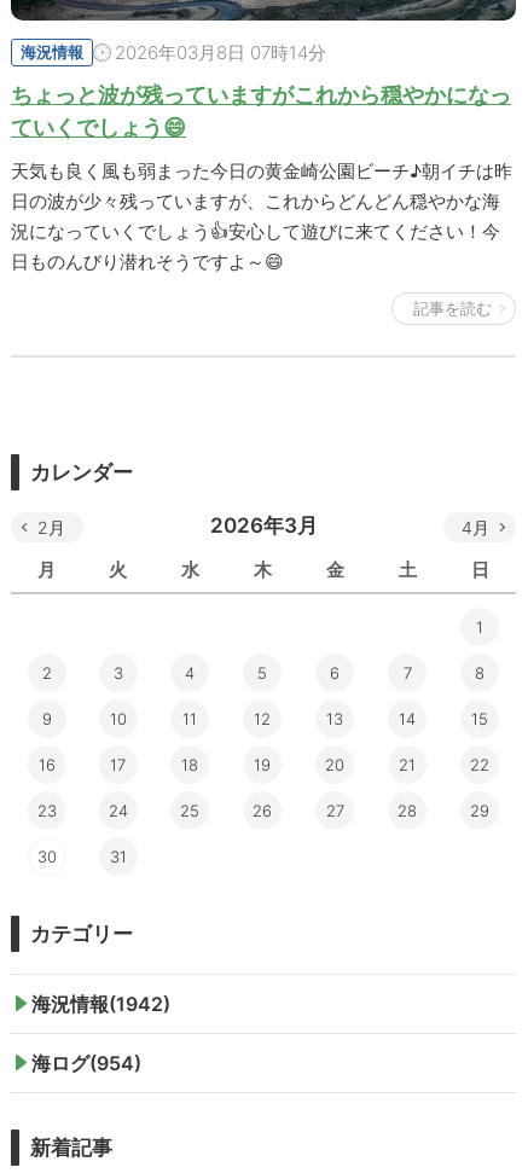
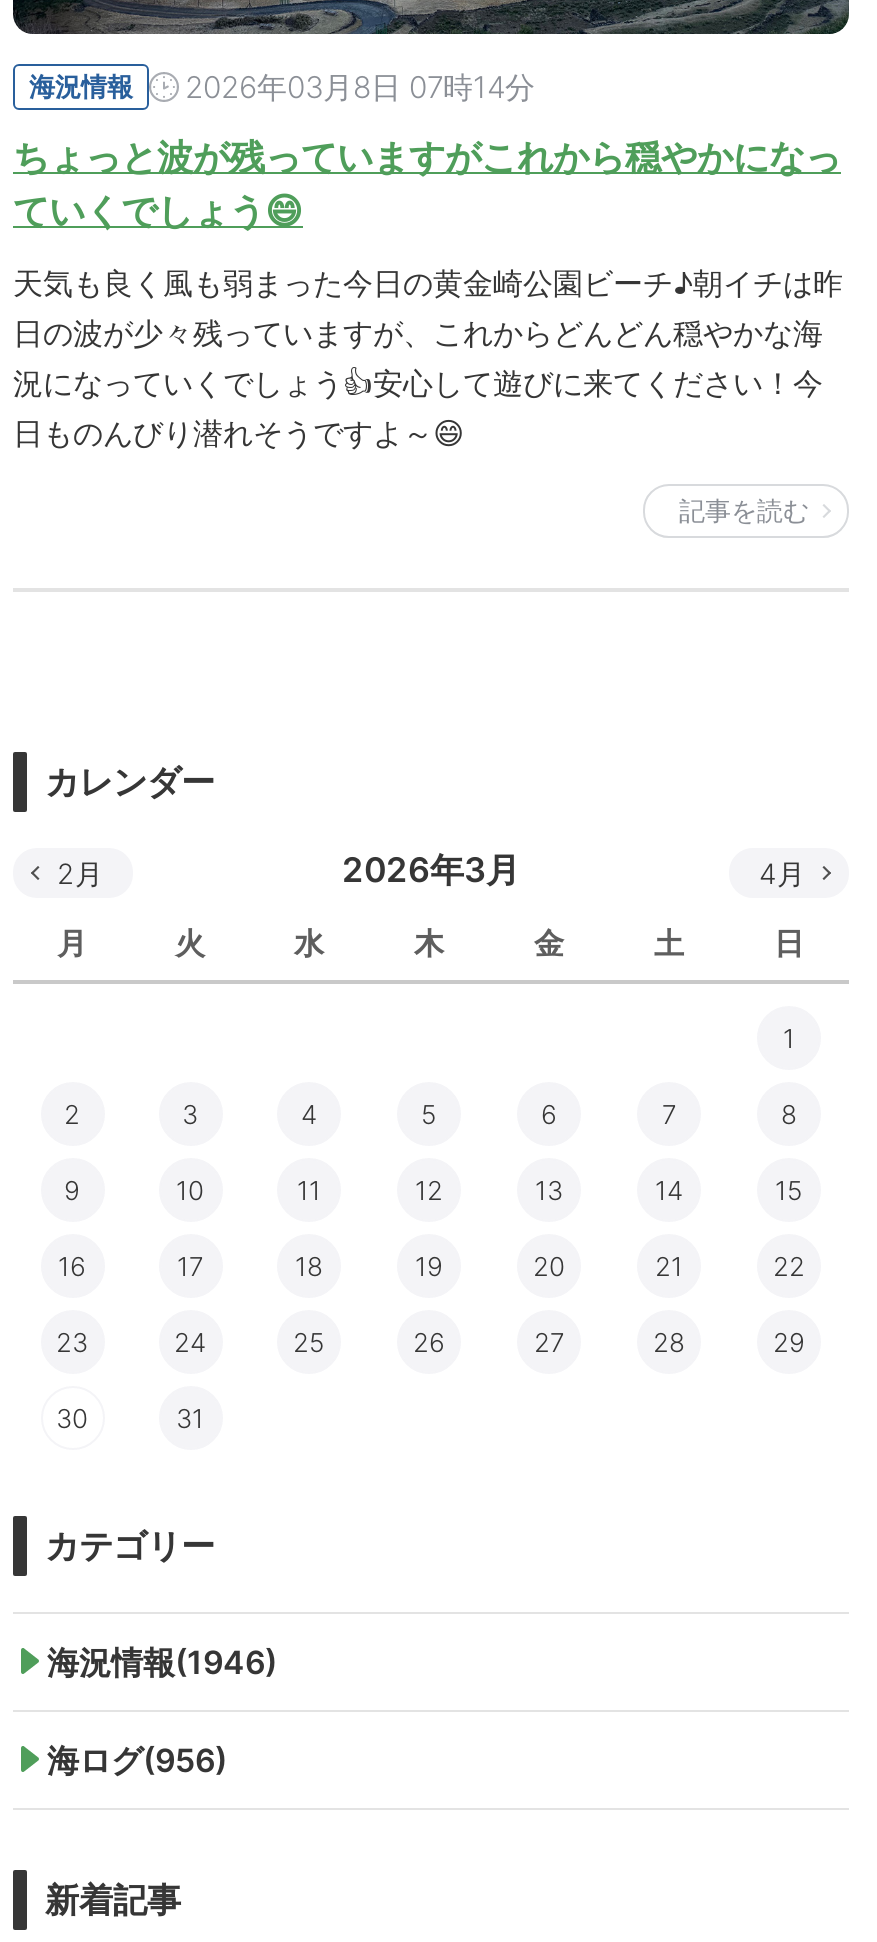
- 海況情報(1942)
+ 海況情報(1946)

- 海ログ(954)
+ 海ログ(956)
